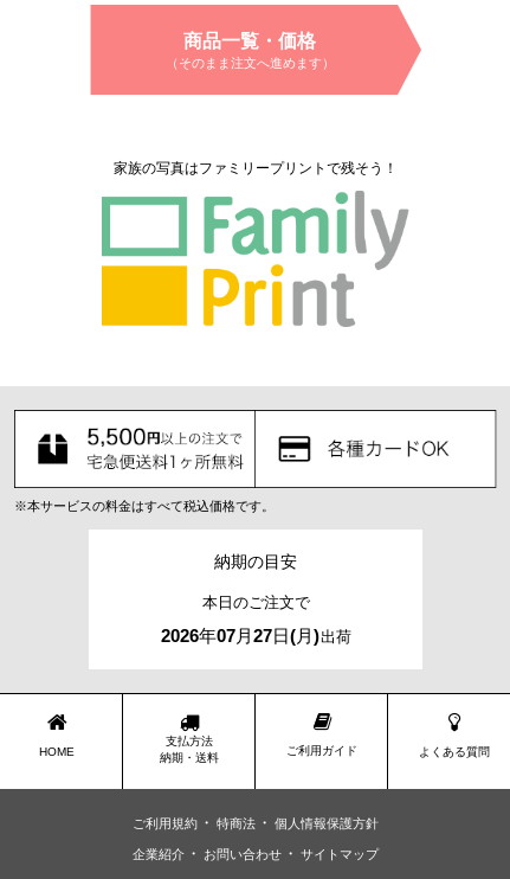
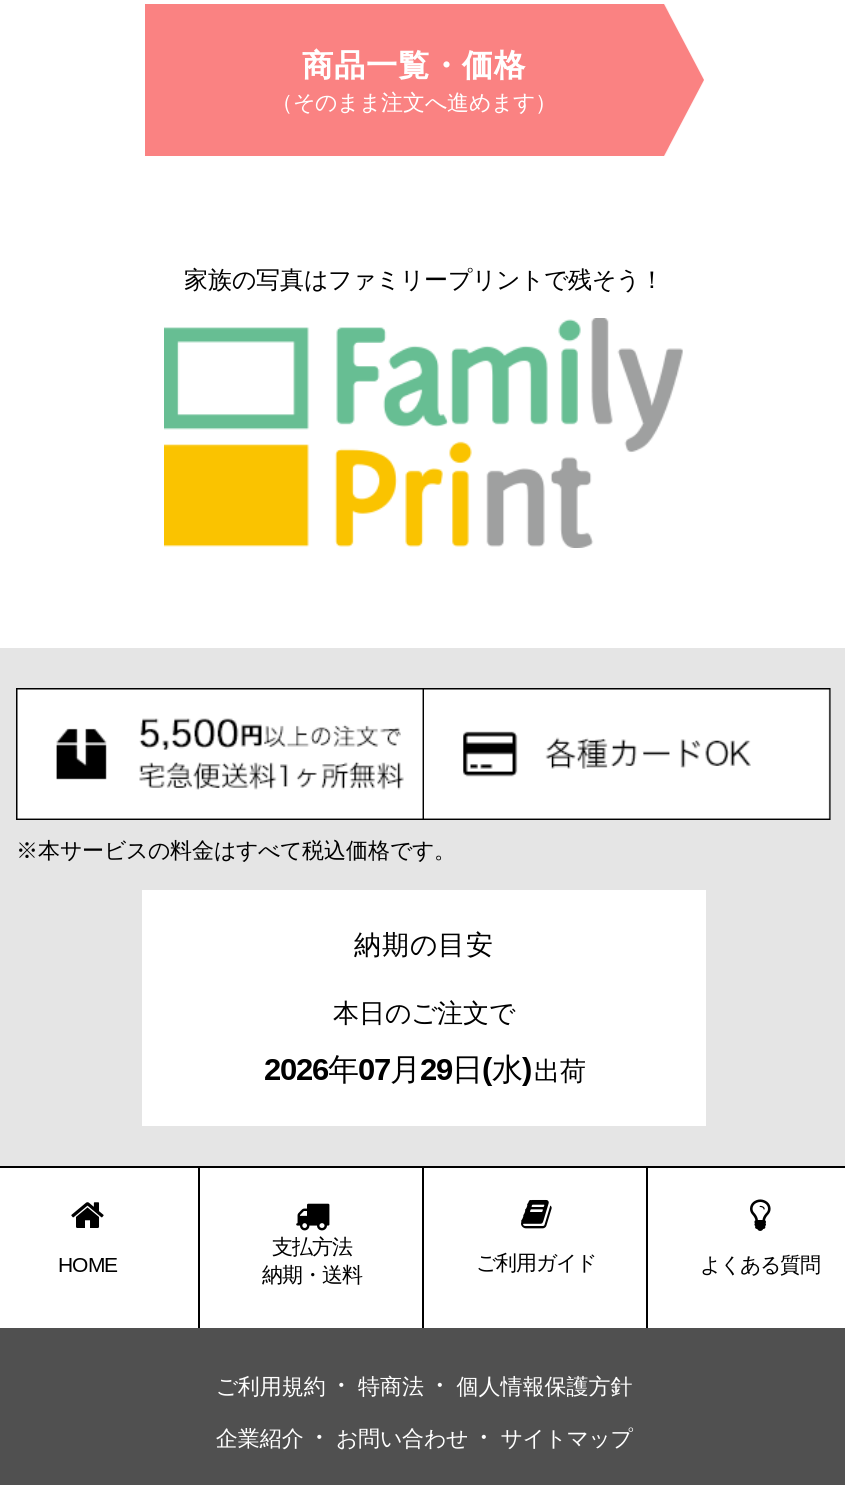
- 2026年07月27日(月)出荷
+ 2026年07月29日(水)出荷
